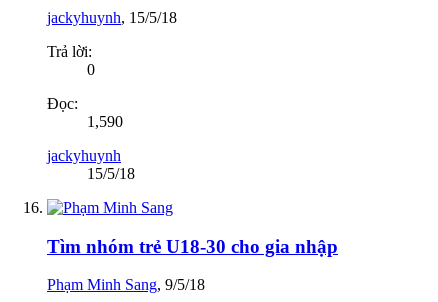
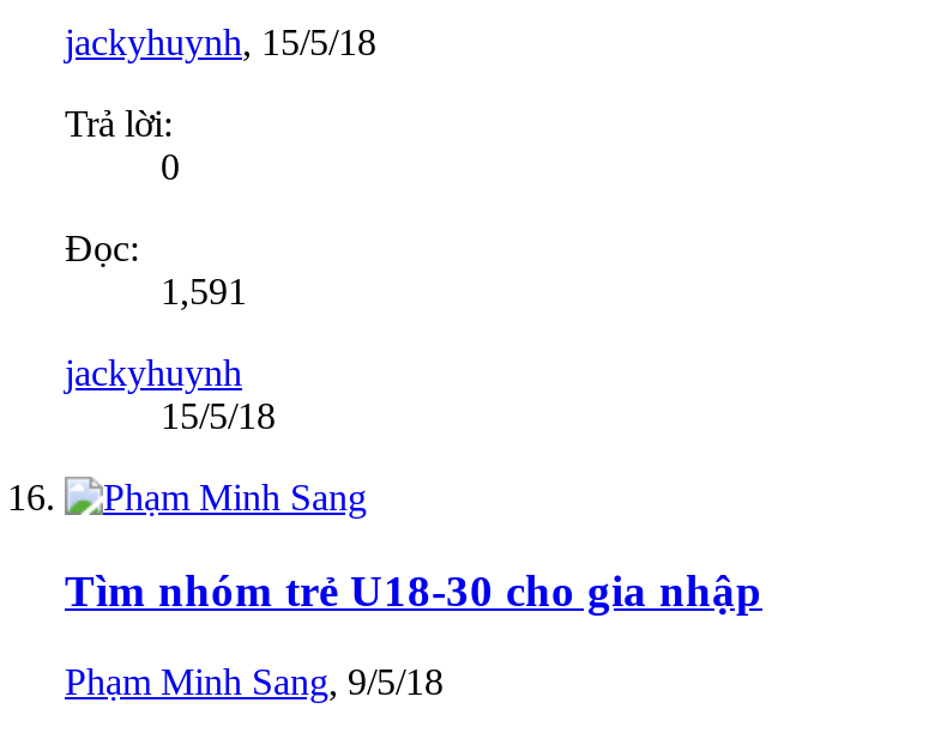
- 1,590
+ 1,591
